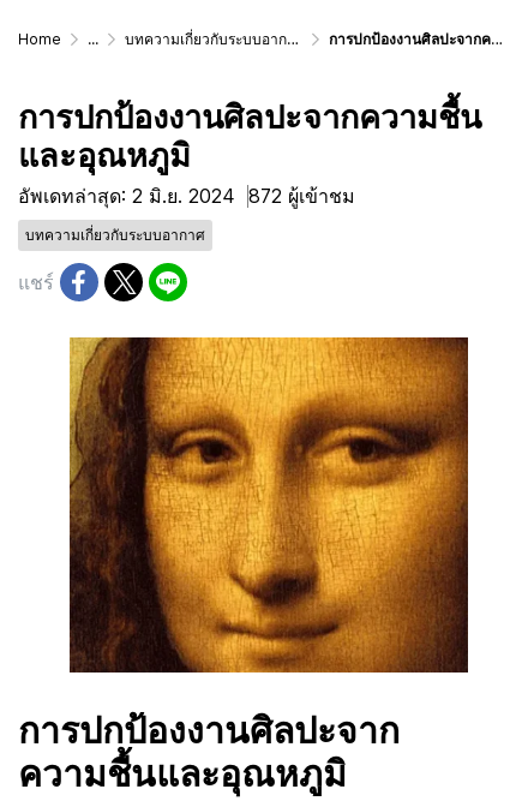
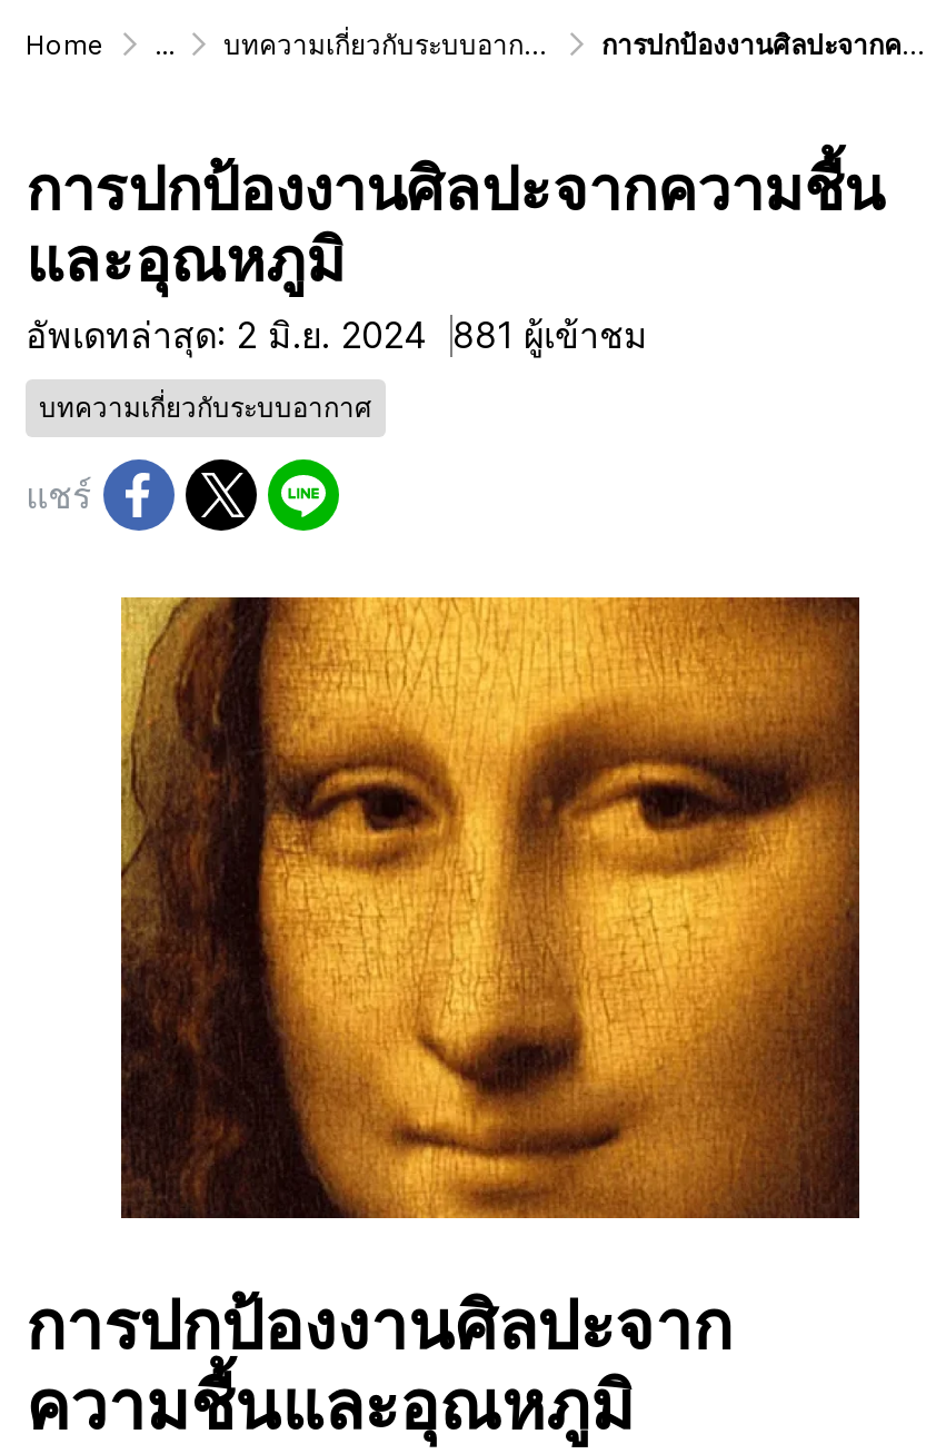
- อัพเดทล่าสุด: 2 มิ.ย. 2024 872 ผู้เข้าชม
+ อัพเดทล่าสุด: 2 มิ.ย. 2024 881 ผู้เข้าชม
